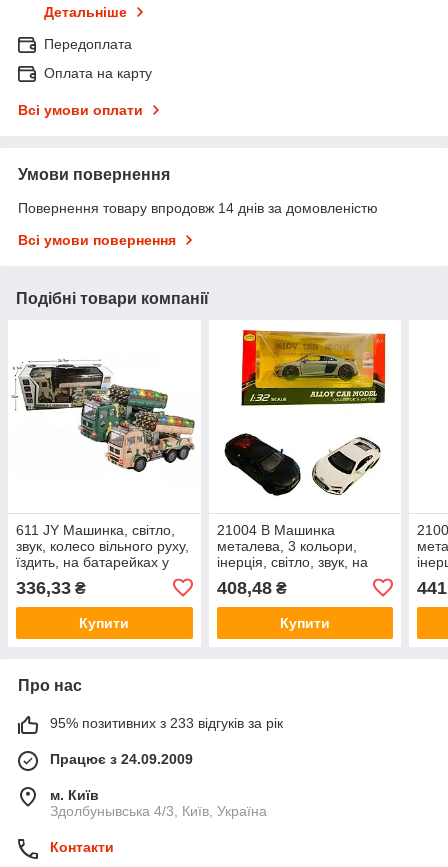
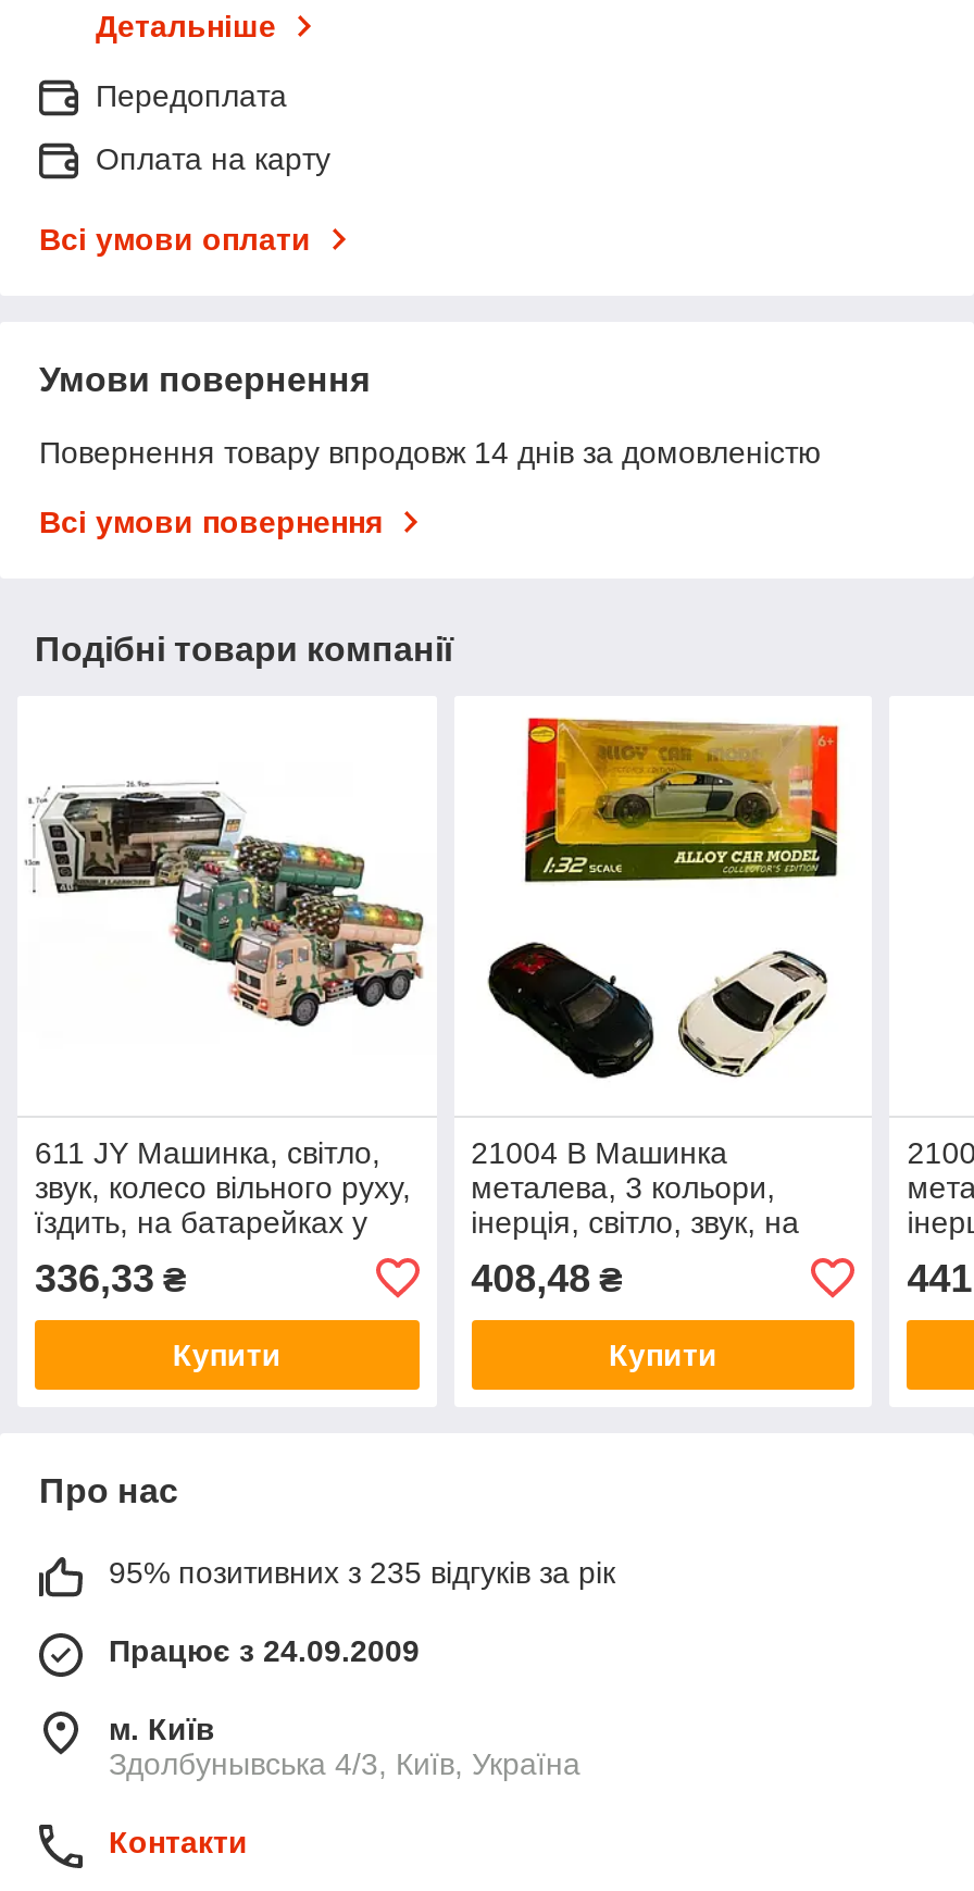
- 95% позитивних з 233 відгуків за рік
+ 95% позитивних з 235 відгуків за рік
